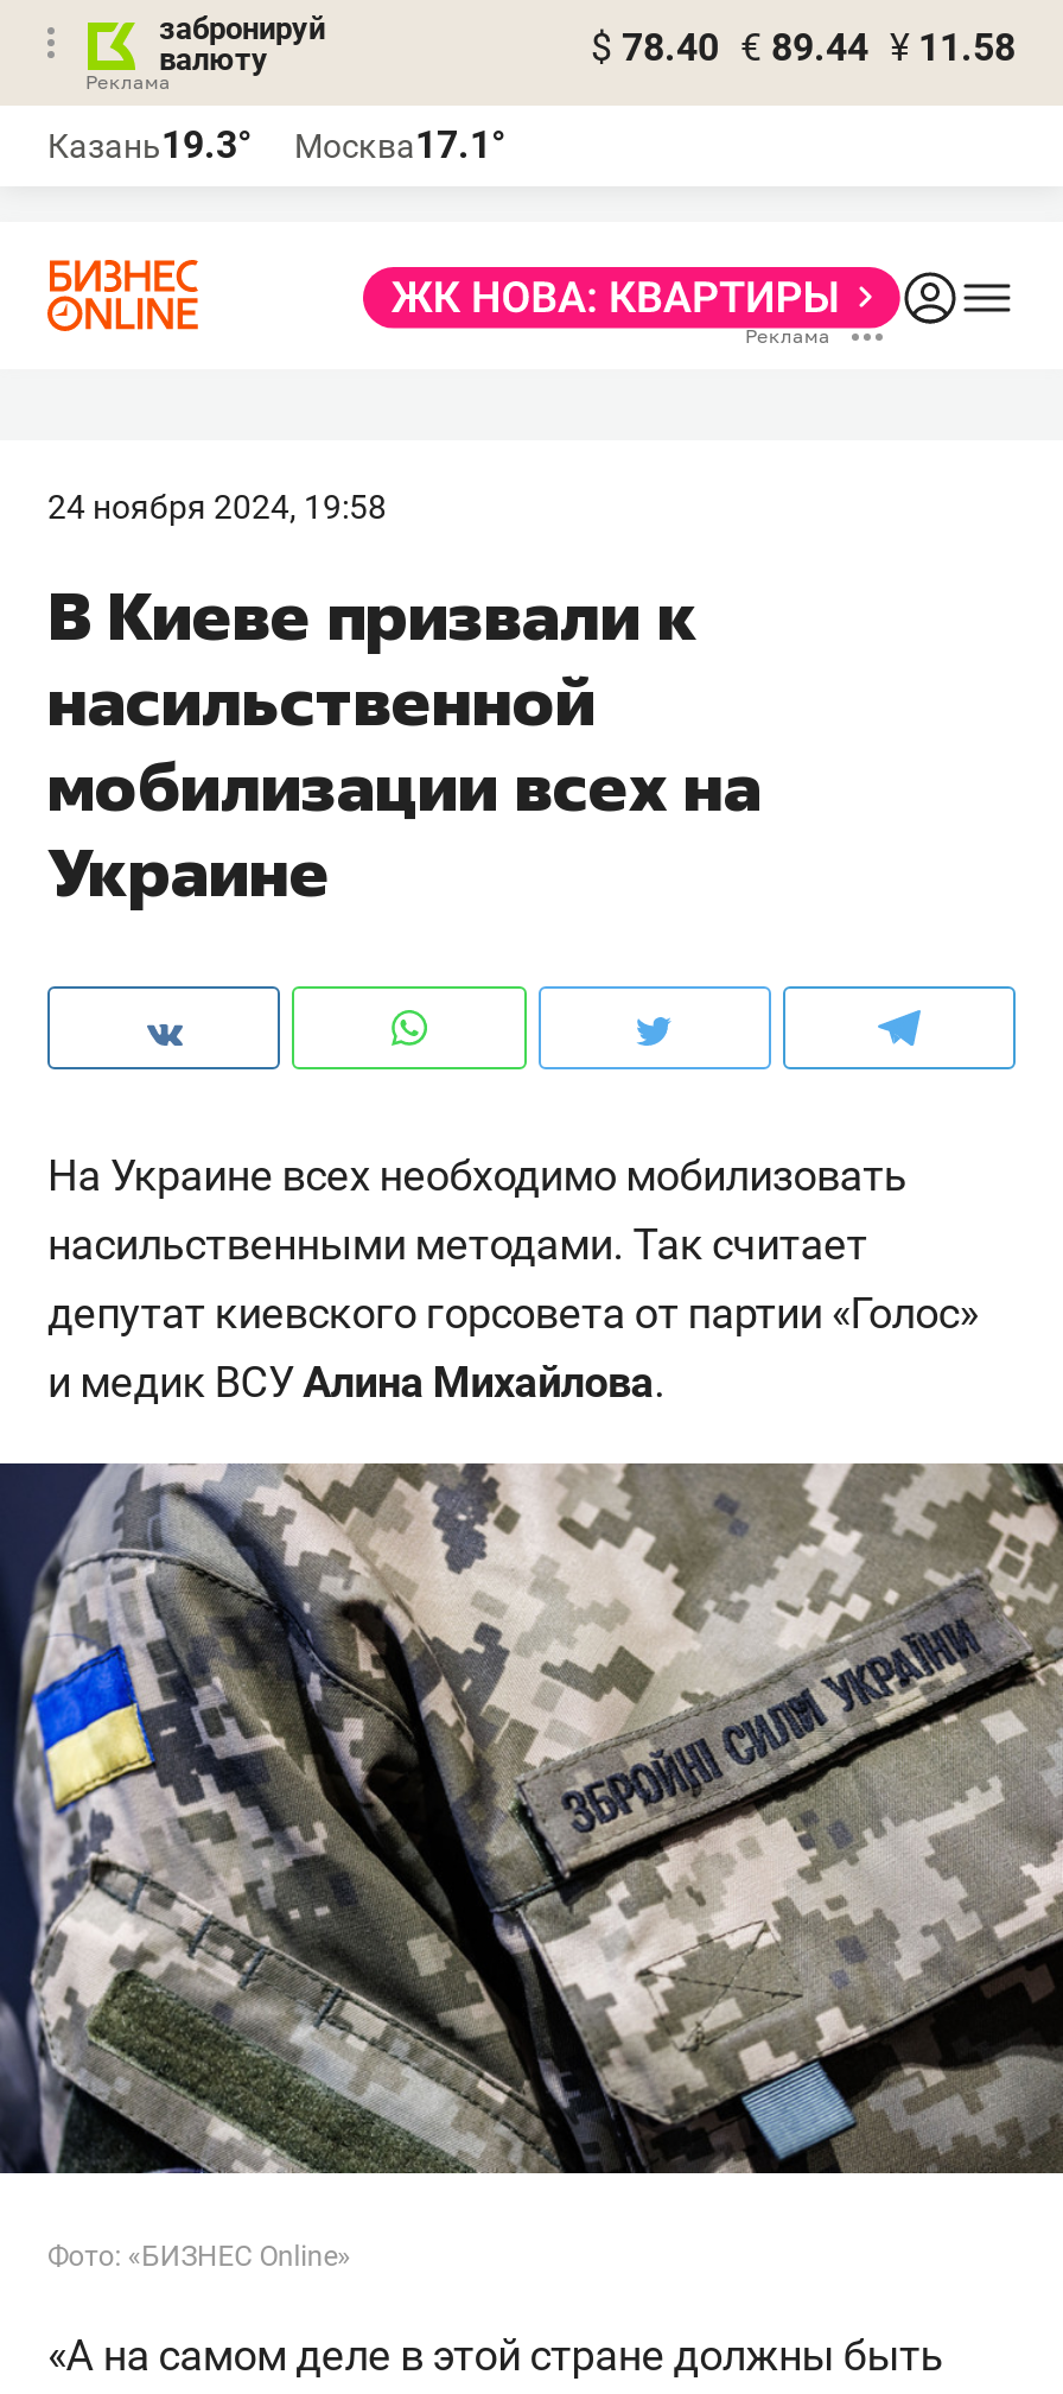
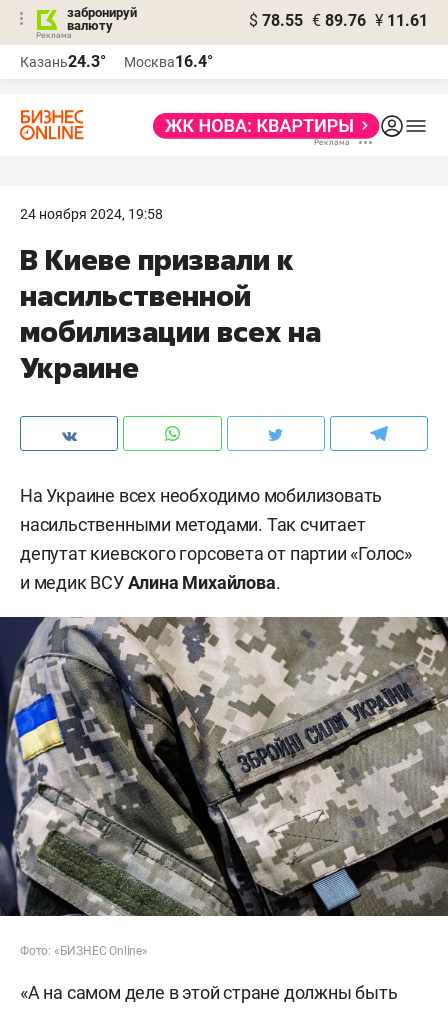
- $ 78.40 € 89.44 ¥ 11.58
+ $ 78.55 € 89.76 ¥ 11.61

- Казань19.3°
+ Казань24.3°

- Москва17.1°
+ Москва16.4°
